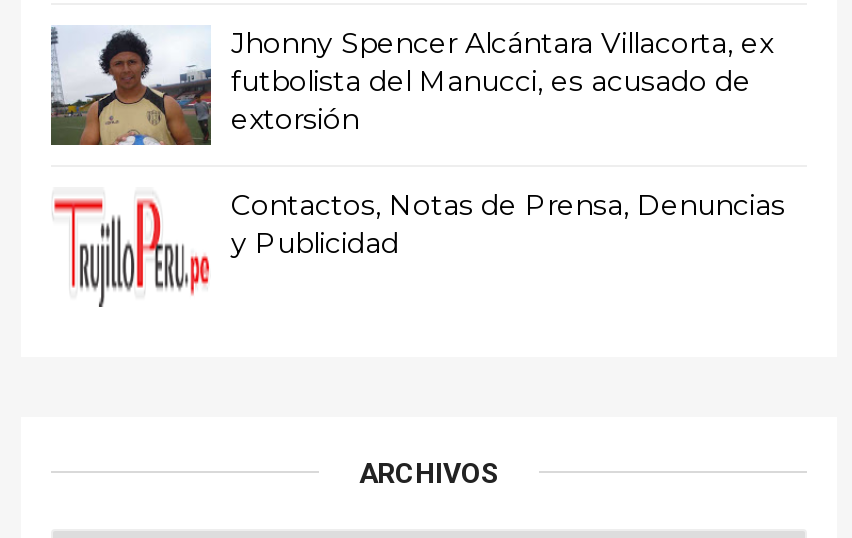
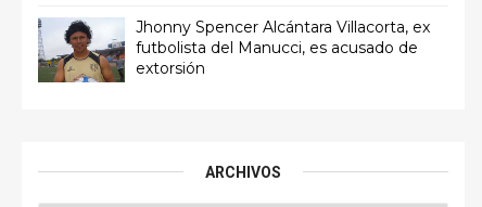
- [image]
- Contactos, Notas de Prensa, Denuncias
- y Publicidad
